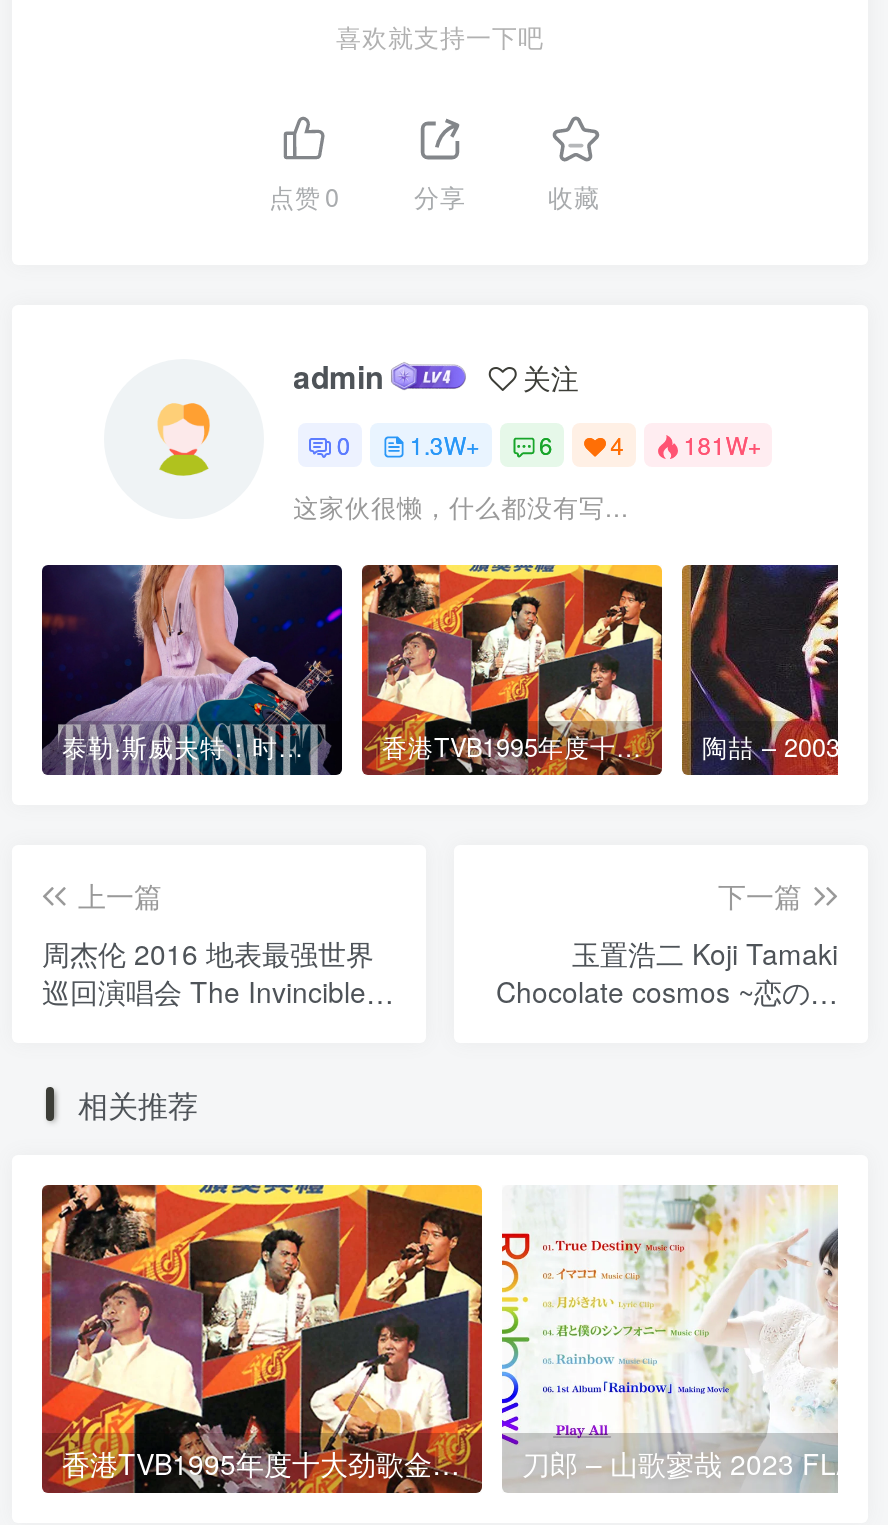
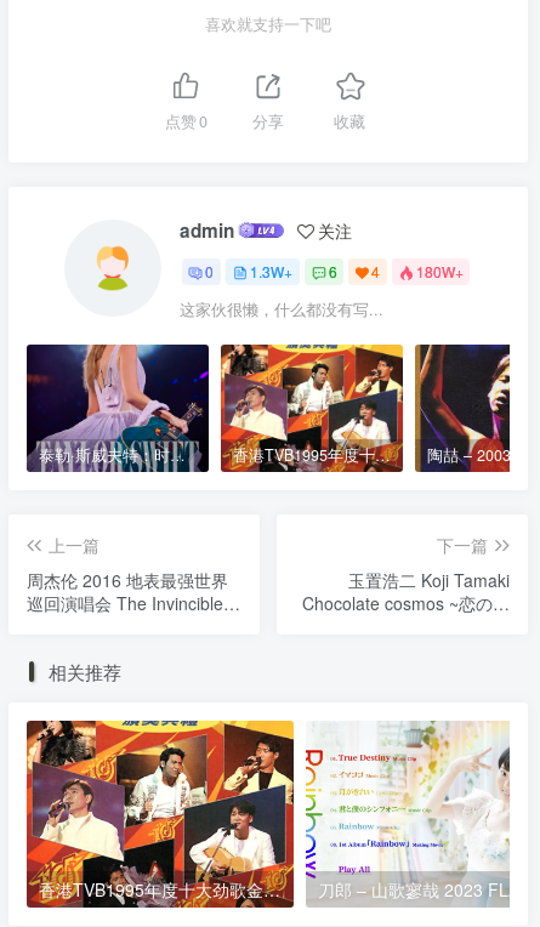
- 0 1.3W+ 6 4 181W+
+ 0 1.3W+ 6 4 180W+
